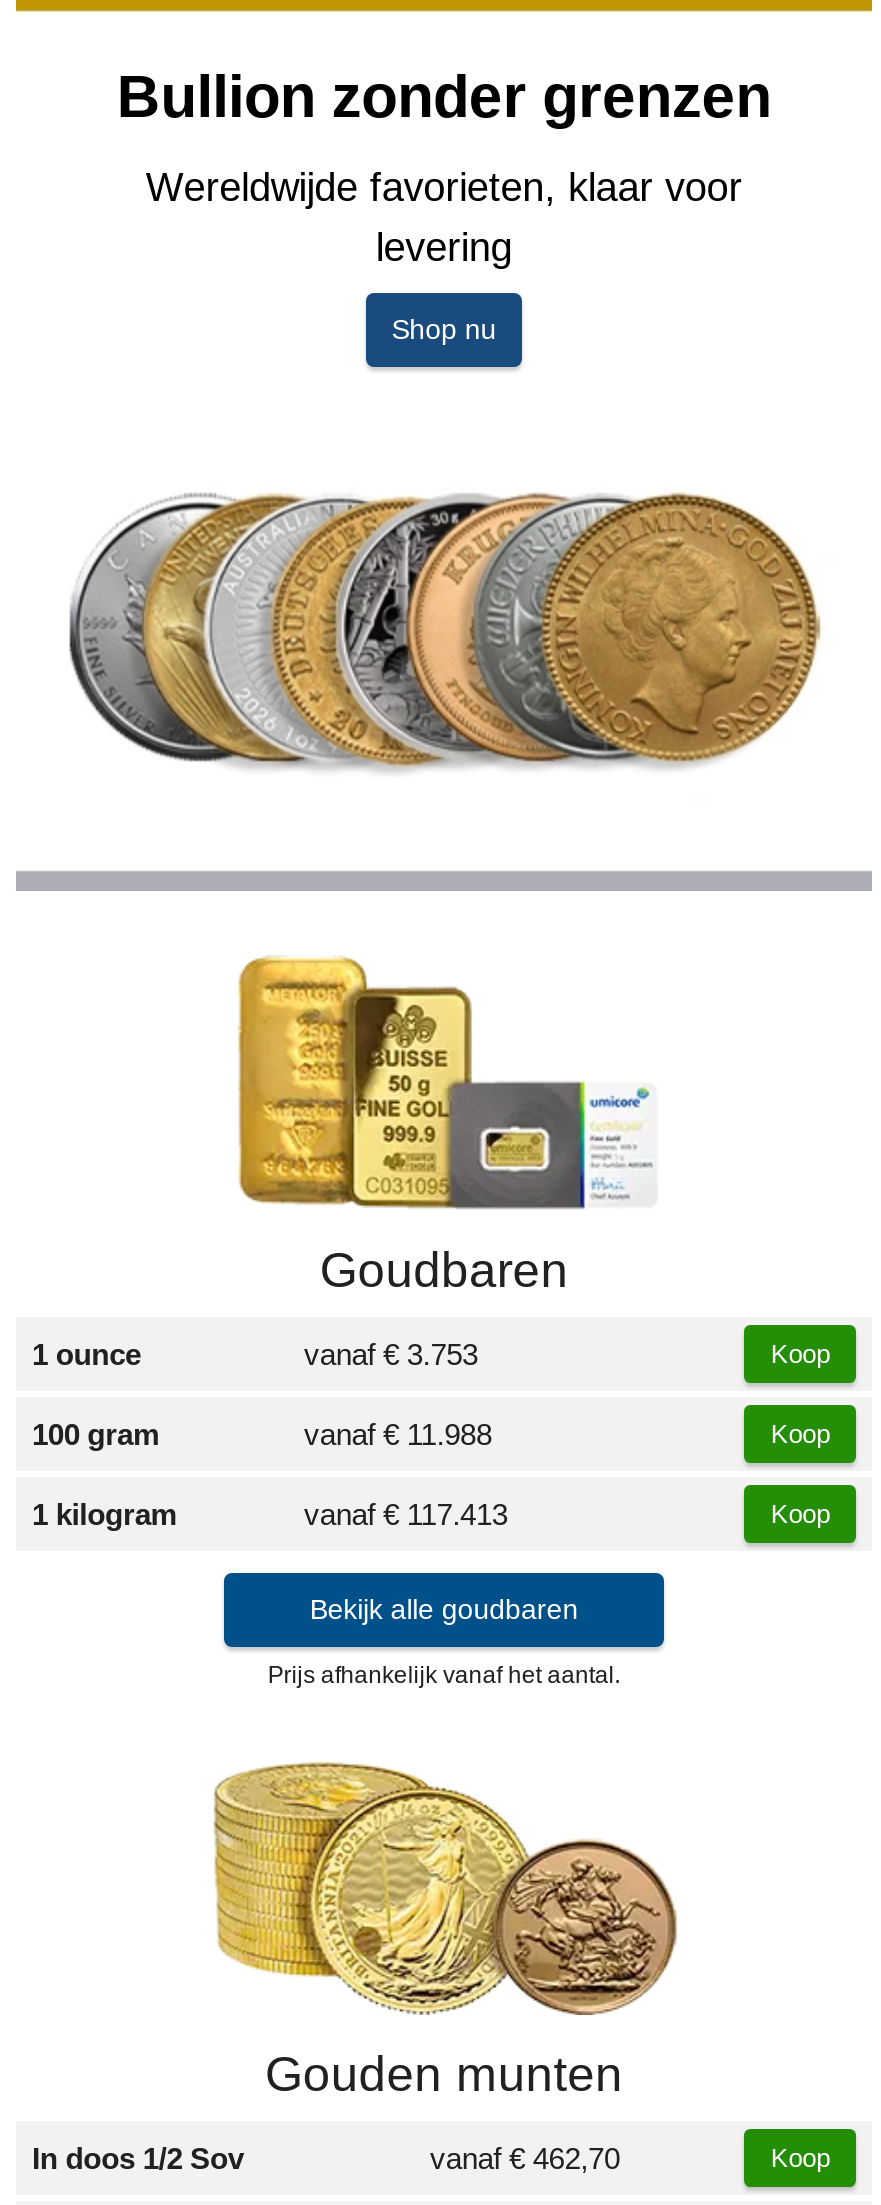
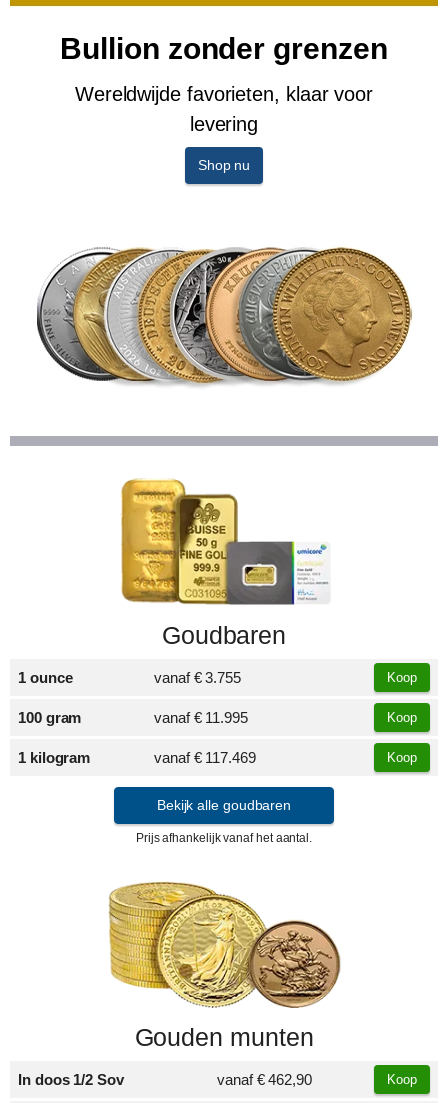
- vanaf € 3.753
+ vanaf € 3.755

- vanaf € 11.988
+ vanaf € 11.995

- vanaf € 117.413
+ vanaf € 117.469

- vanaf € 462,70
+ vanaf € 462,90
